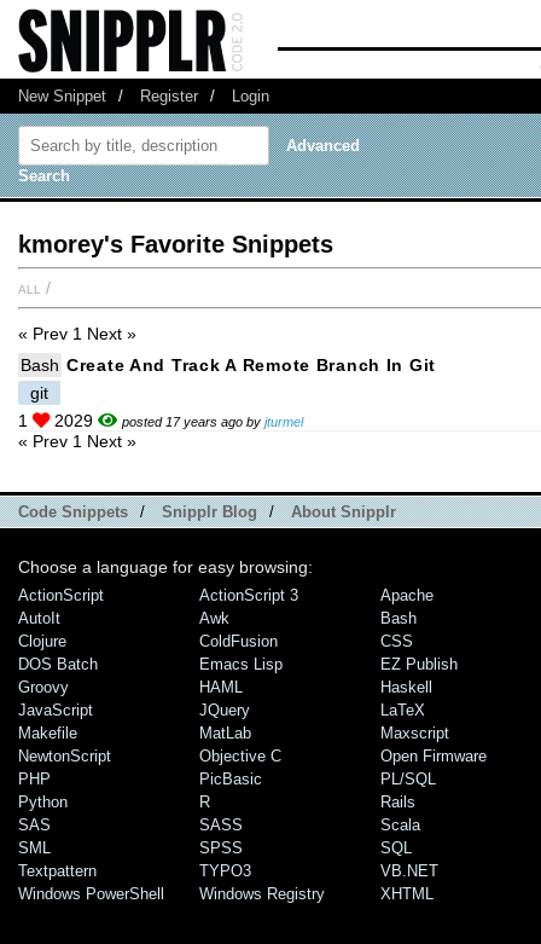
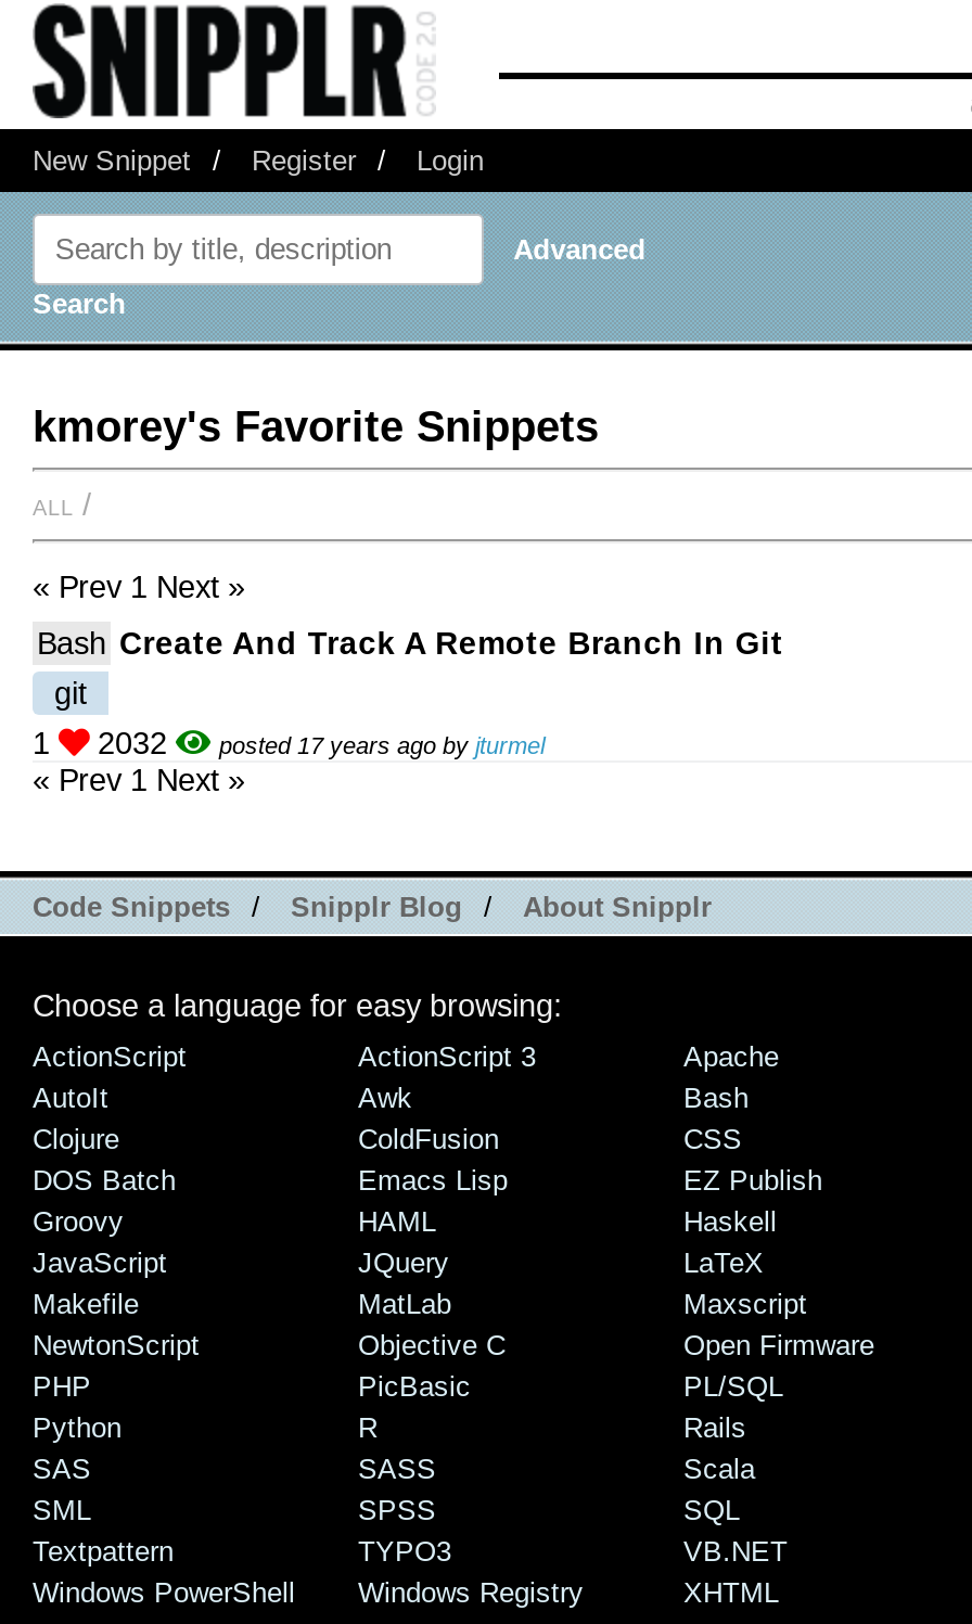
- 1 2029 posted 17 years ago by jturmel
+ 1 2032 posted 17 years ago by jturmel
